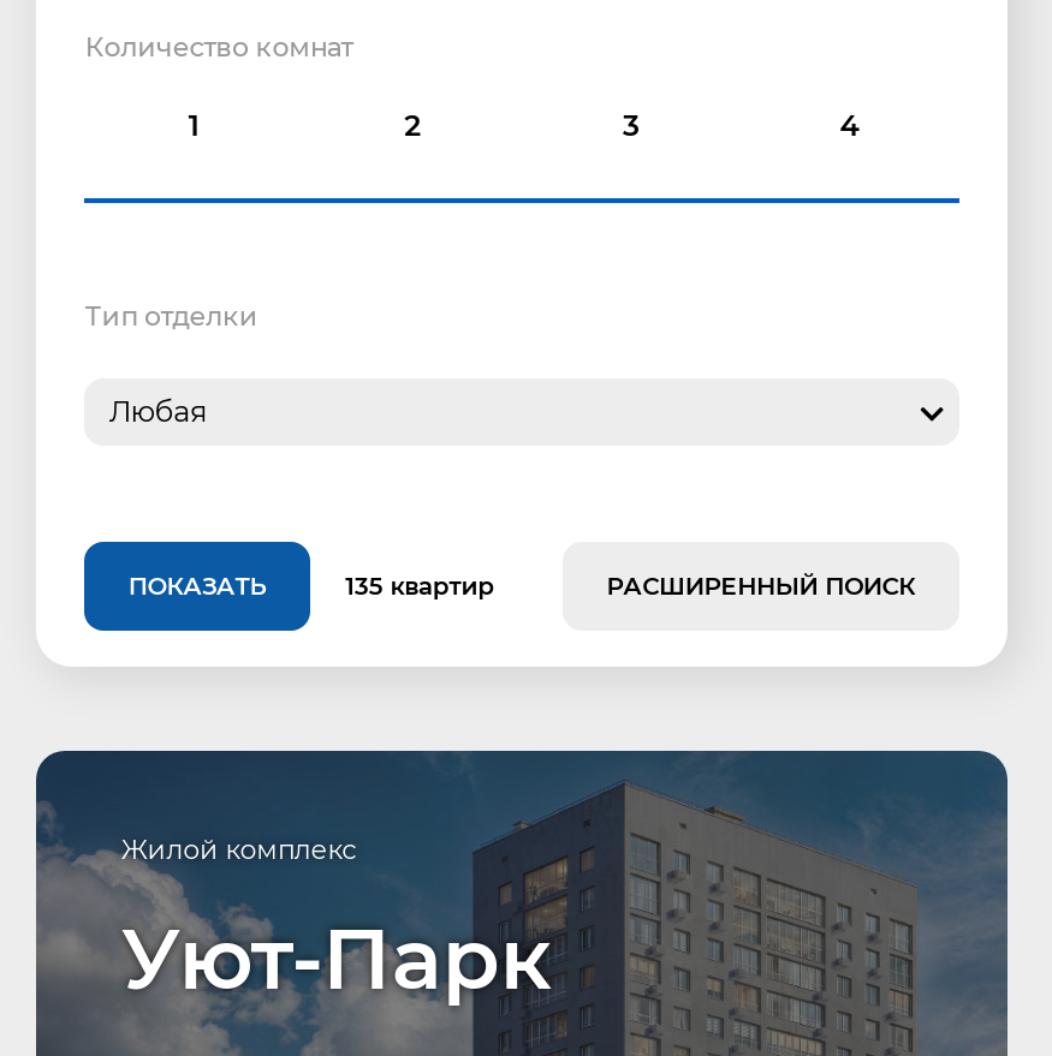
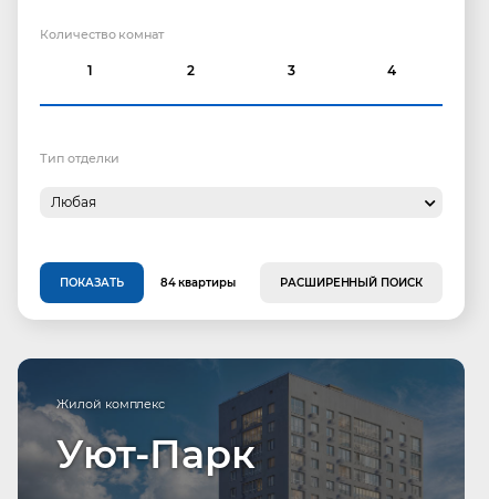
- 135 квартир
+ 84 квартиры
